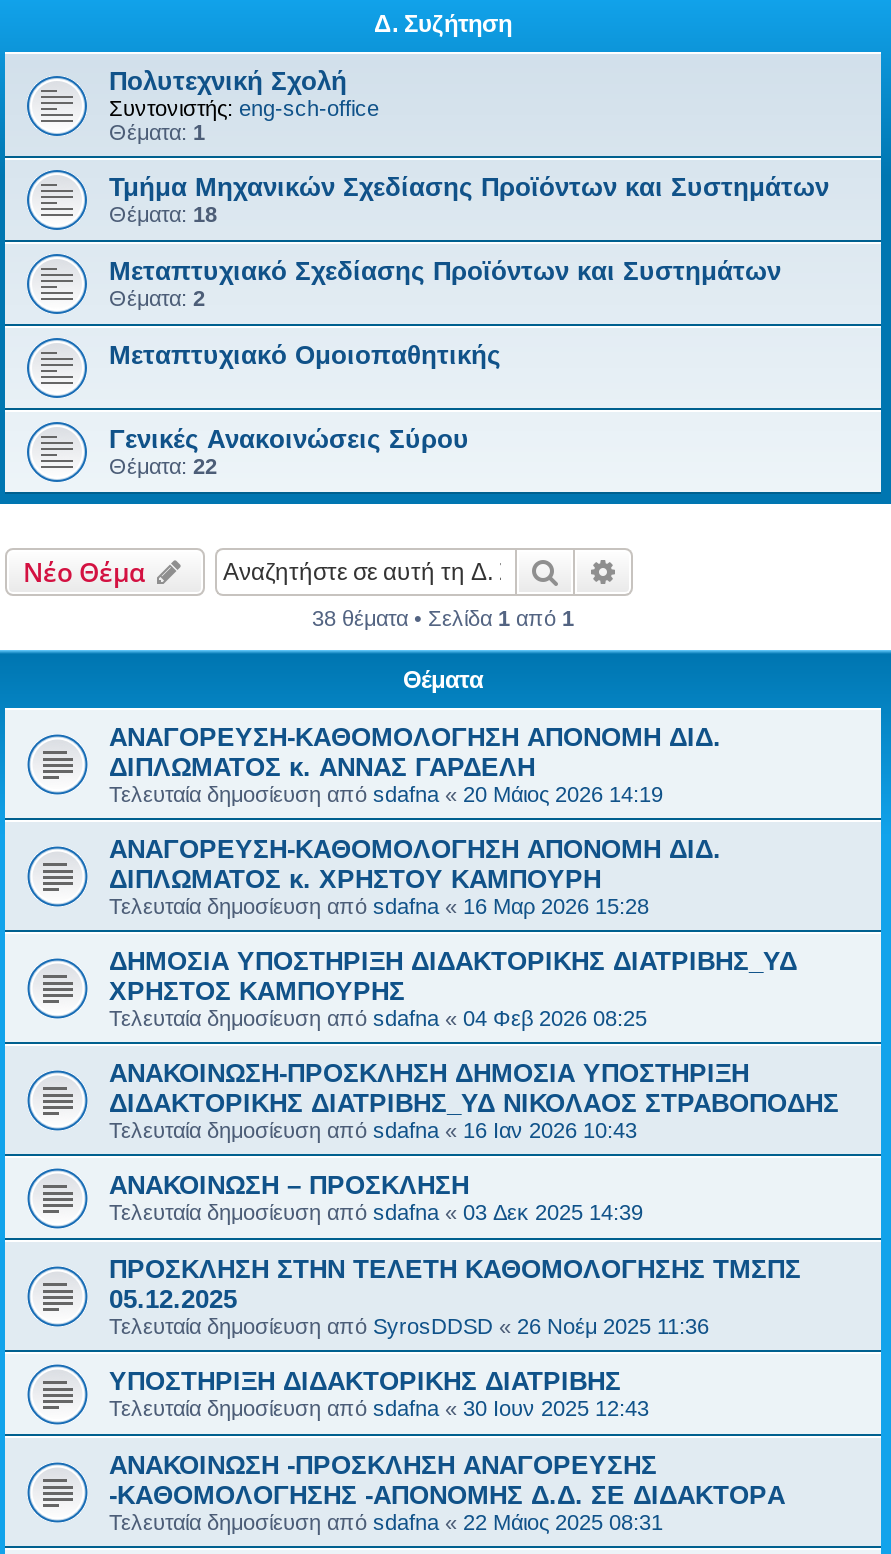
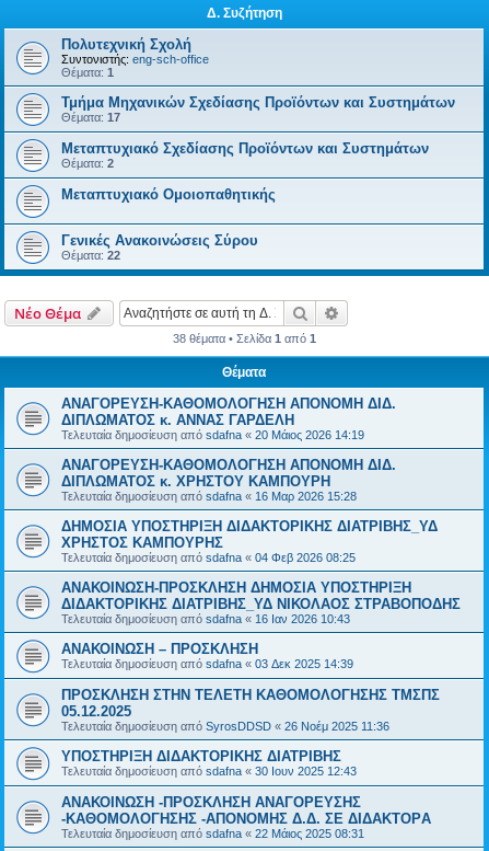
- Θέματα: 18
+ Θέματα: 17
